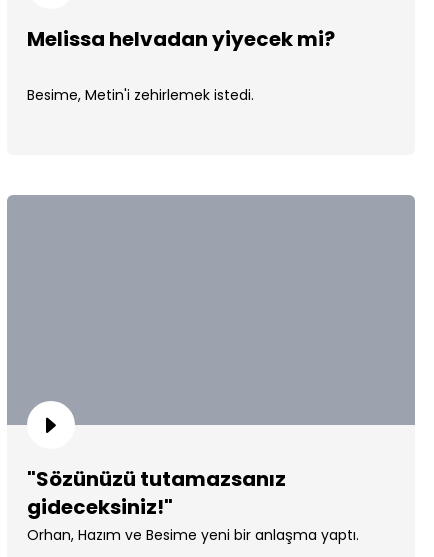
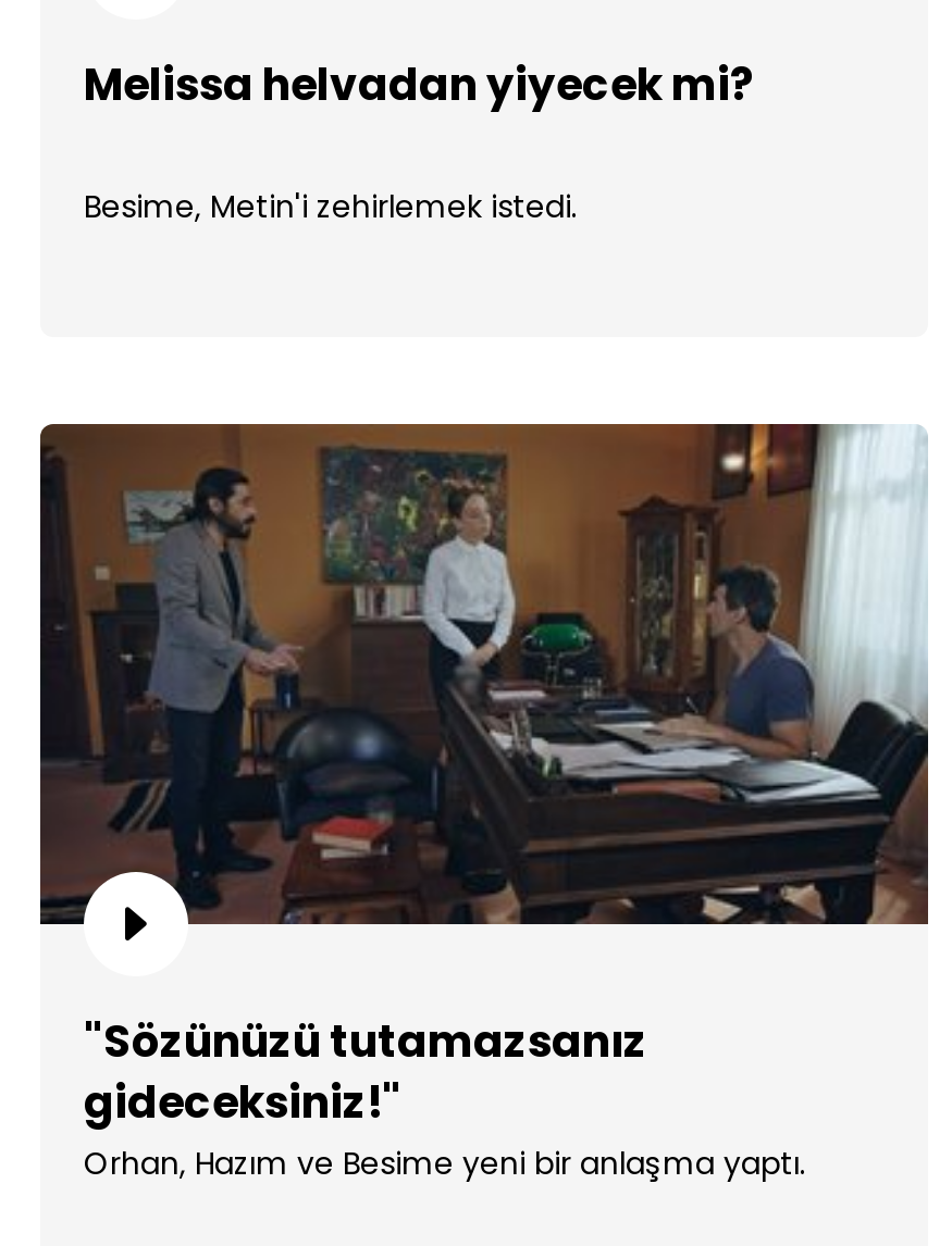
+ [image]
